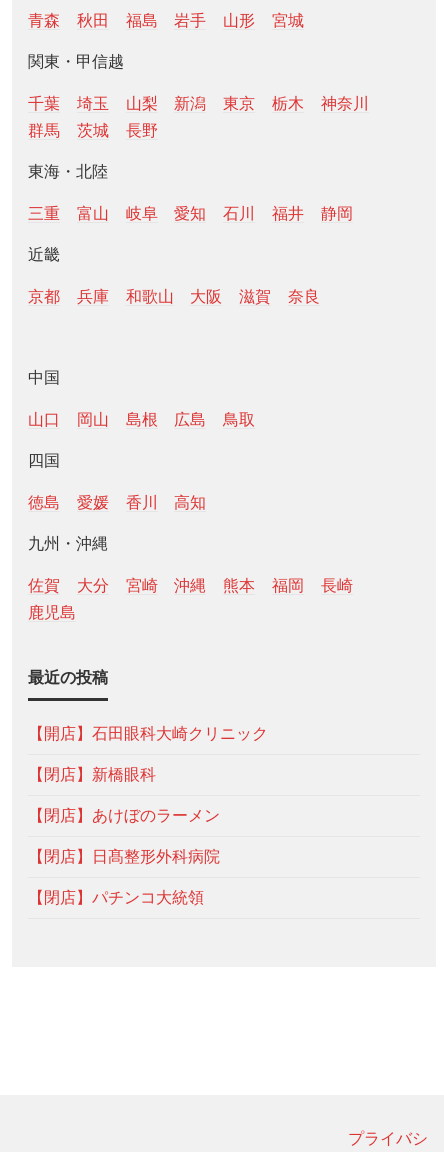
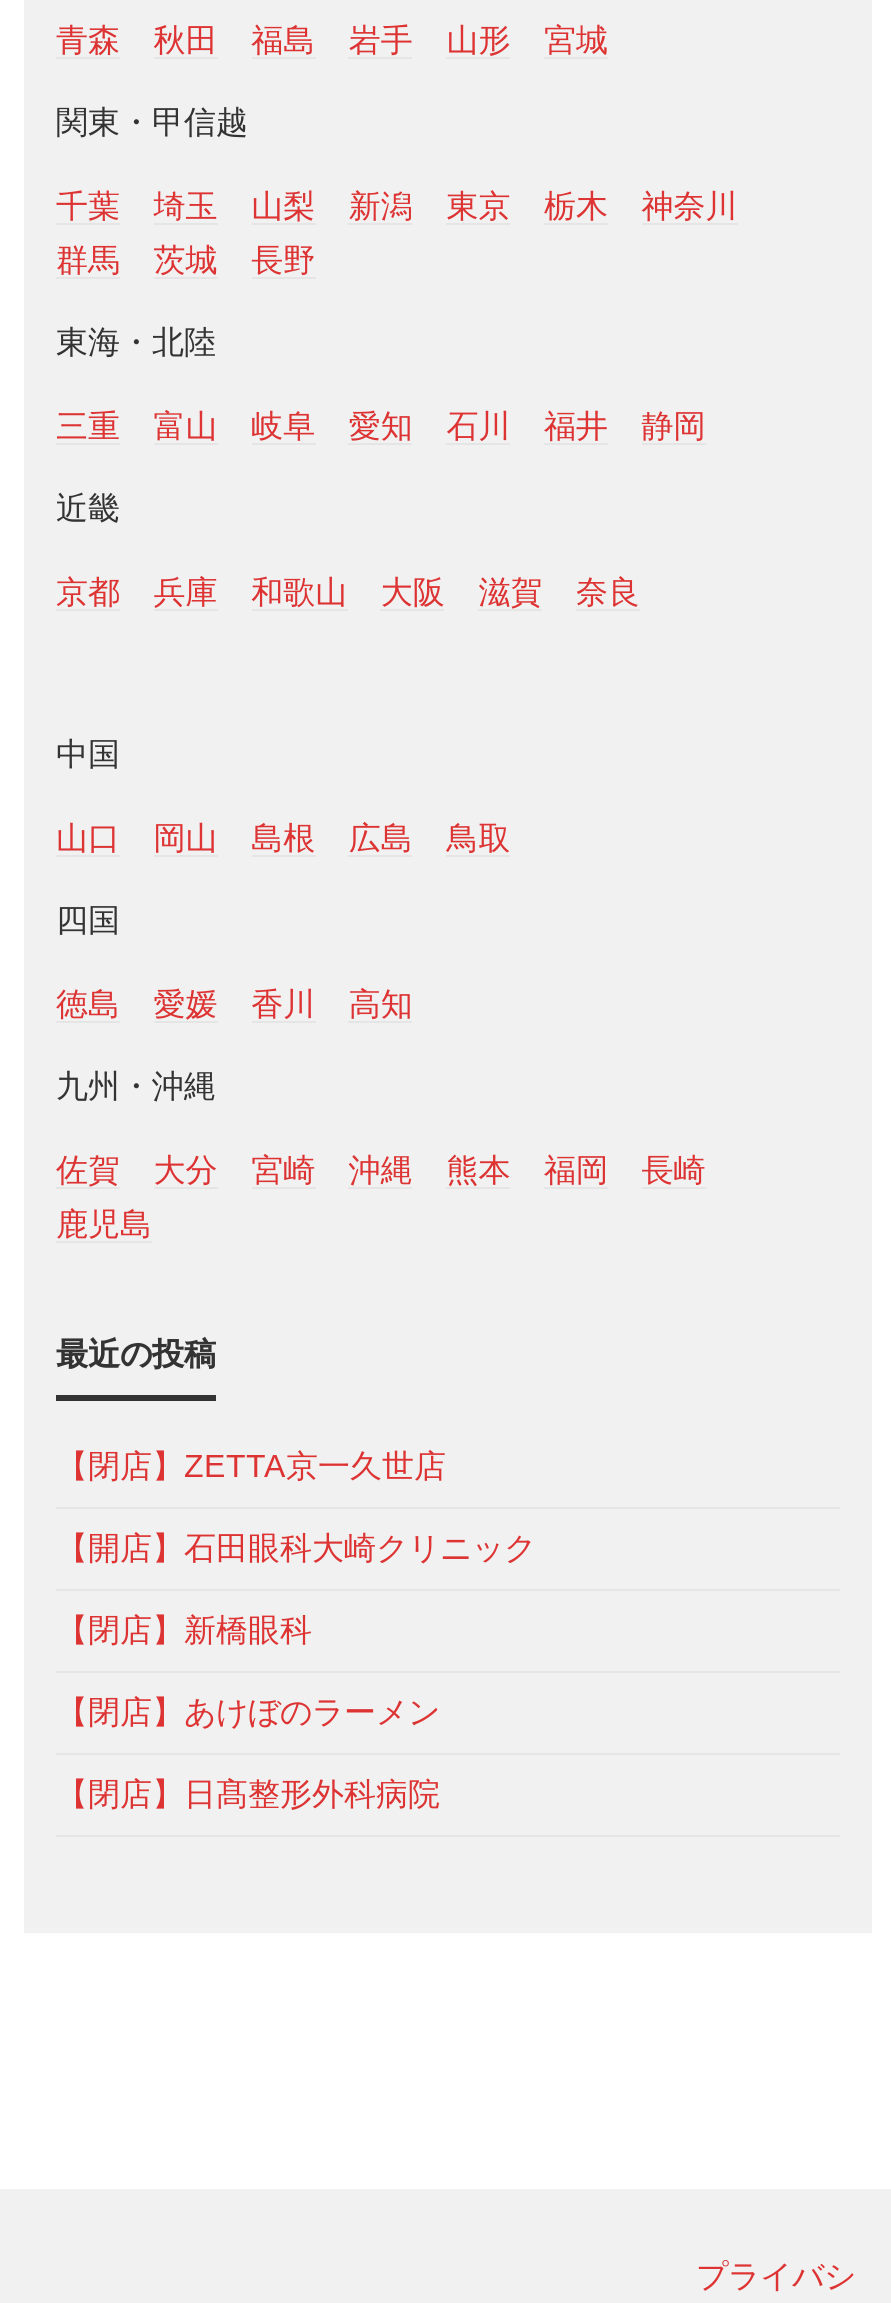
+ 【閉店】ZETTA京一久世店

moved down: 【開店】石田眼科大崎クリニック | 【閉店】新橋眼科 | 【閉店】あけぼのラーメン | 【閉店】日髙整形外科病院

- 【閉店】パチンコ大統領
